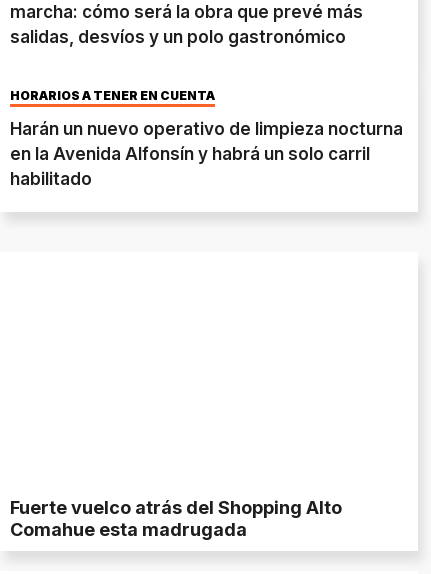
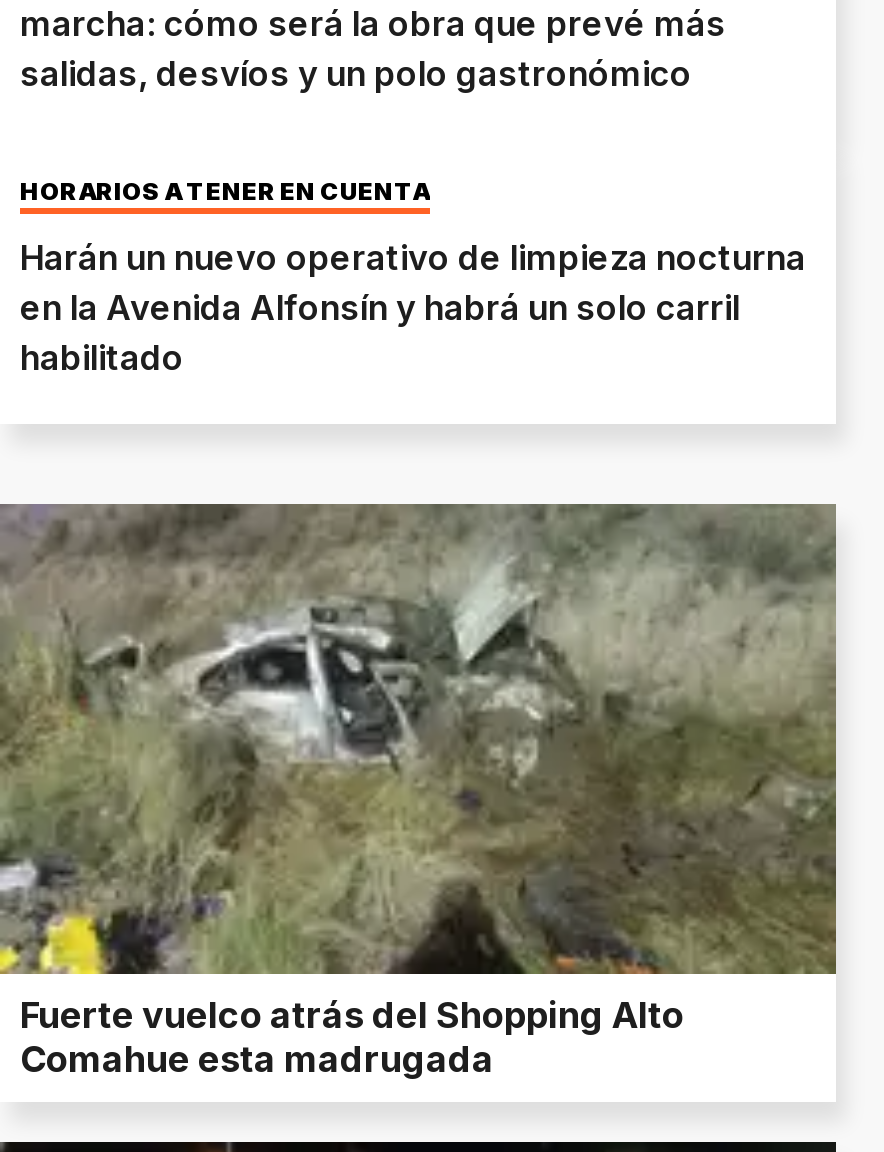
+ [image]
